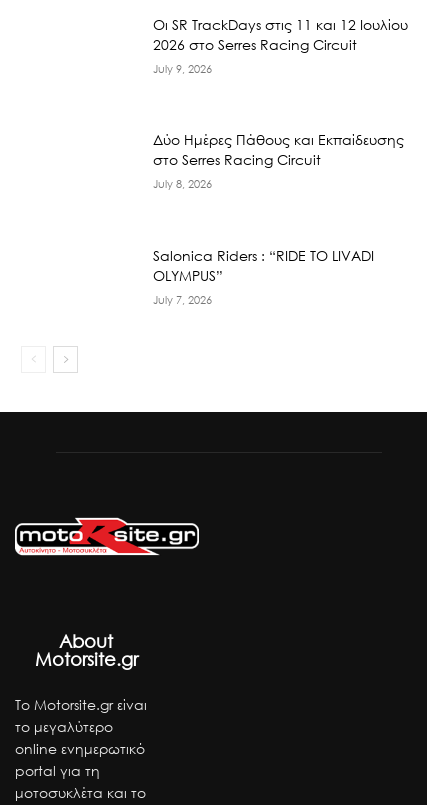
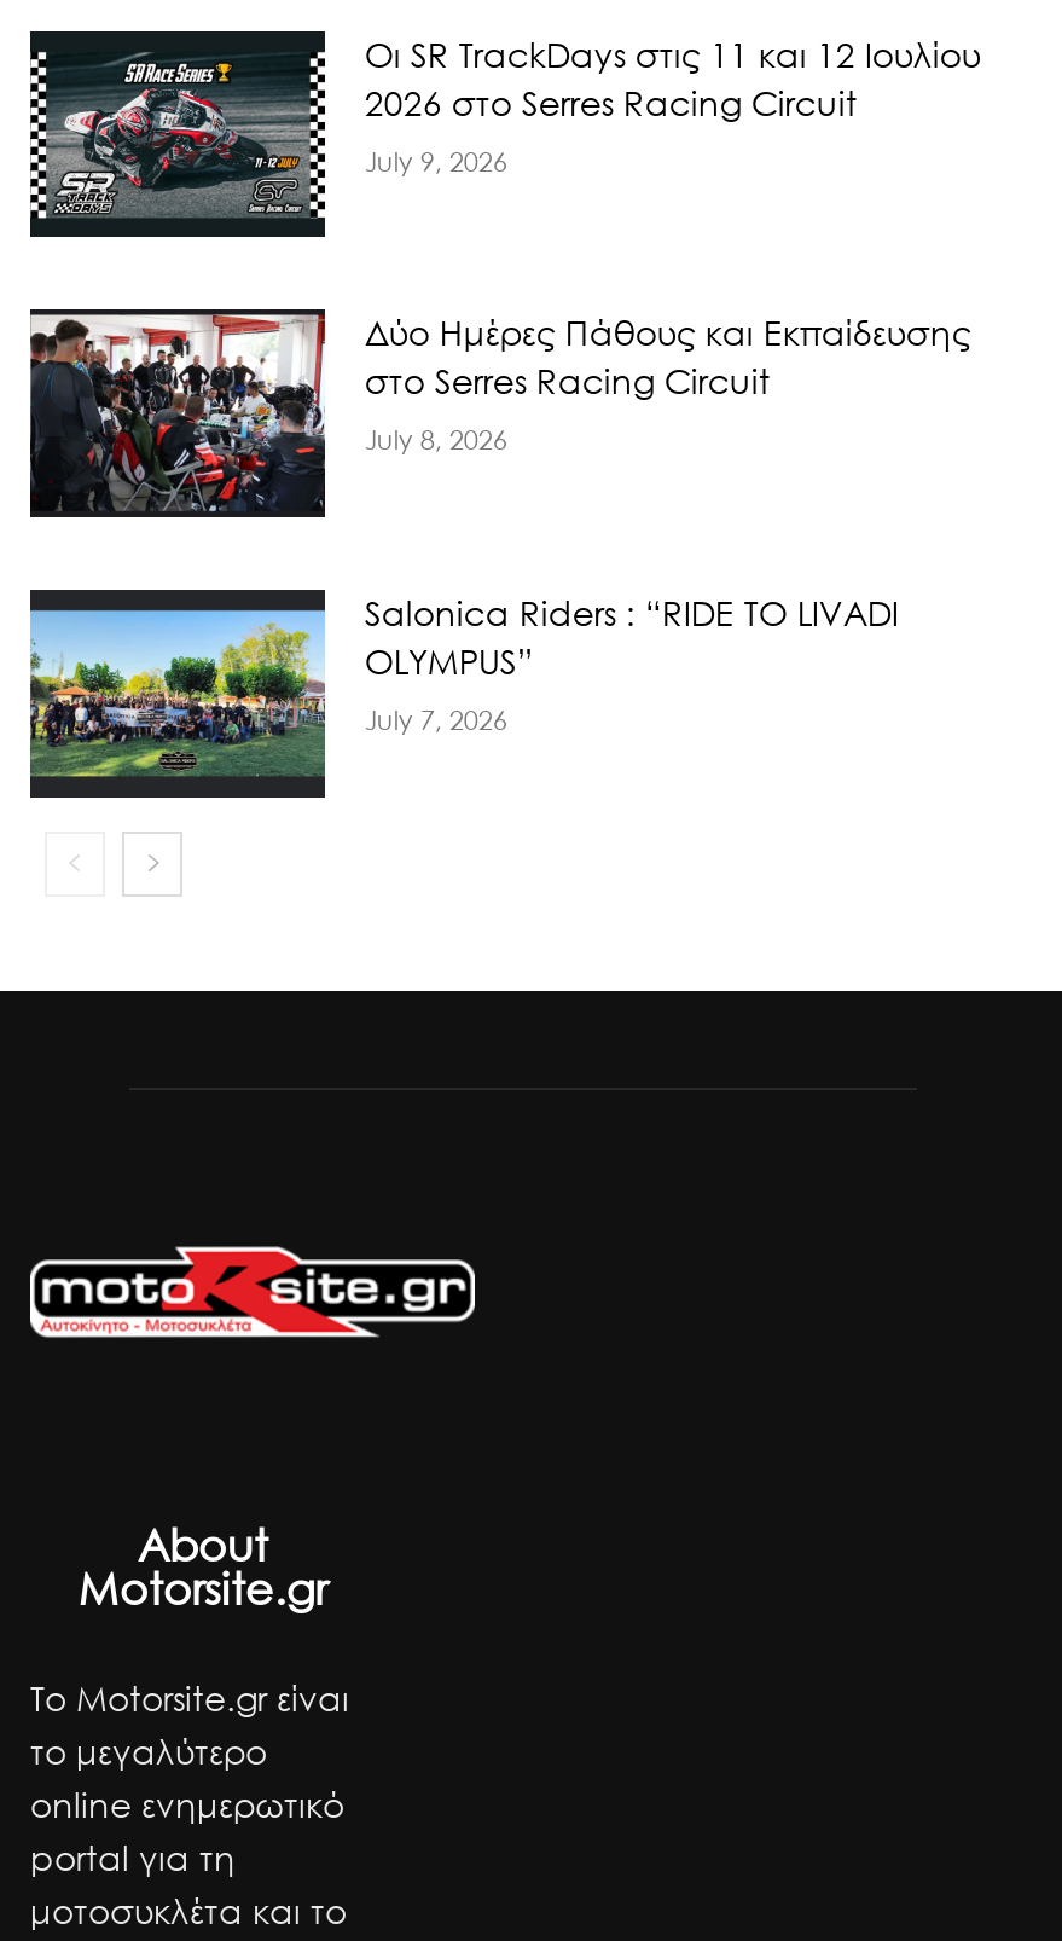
+ [image]

+ [image]

+ [image]
